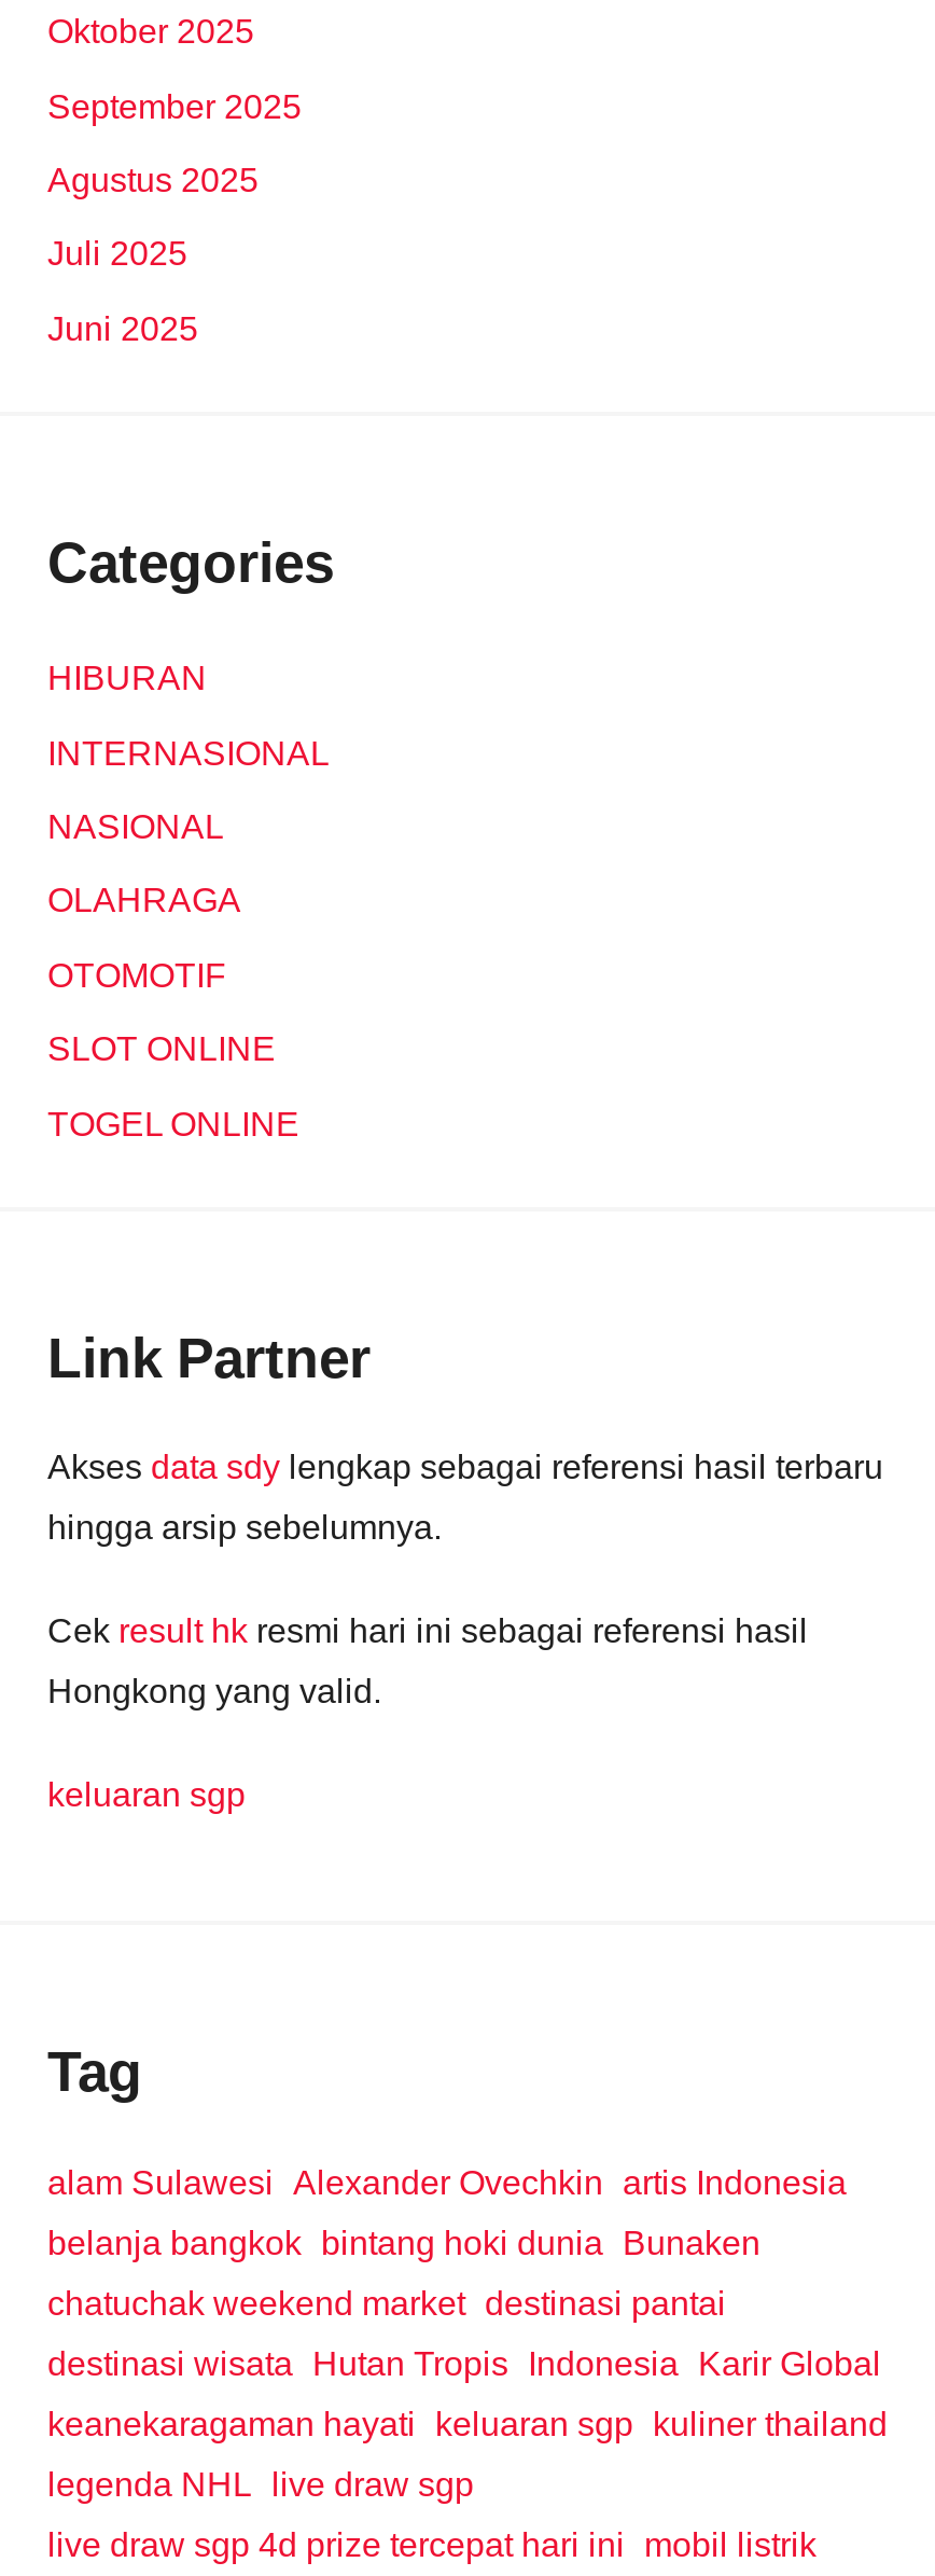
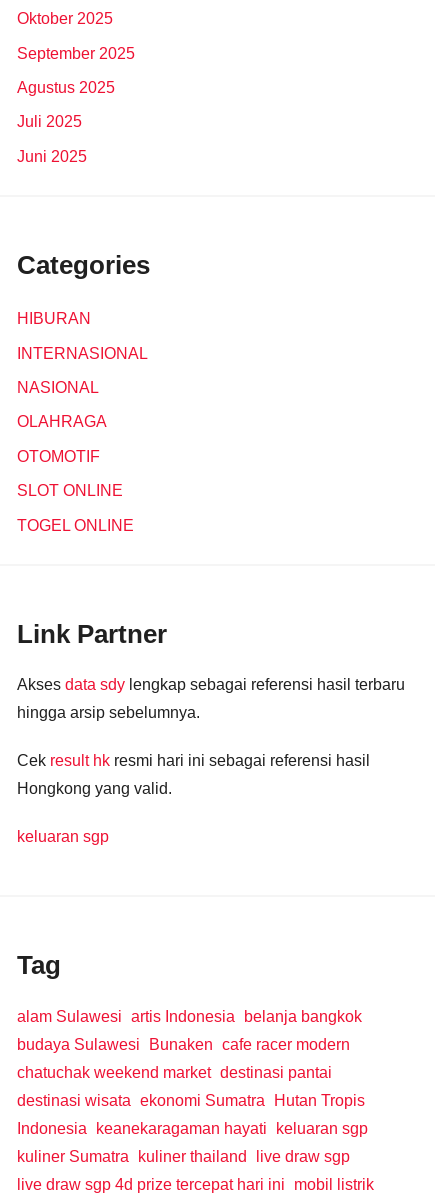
- alam Sulawesi Alexander Ovechkin artis Indonesia
+ alam Sulawesi artis Indonesia belanja bangkok

- belanja bangkok bintang hoki dunia Bunaken
+ budaya Sulawesi Bunaken cafe racer modern

- destinasi wisata Hutan Tropis Indonesia Karir Global
+ destinasi wisata ekonomi Sumatra Hutan Tropis

- keanekaragaman hayati keluaran sgp kuliner thailand
+ Indonesia keanekaragaman hayati keluaran sgp

- legenda NHL live draw sgp
+ kuliner Sumatra kuliner thailand live draw sgp
